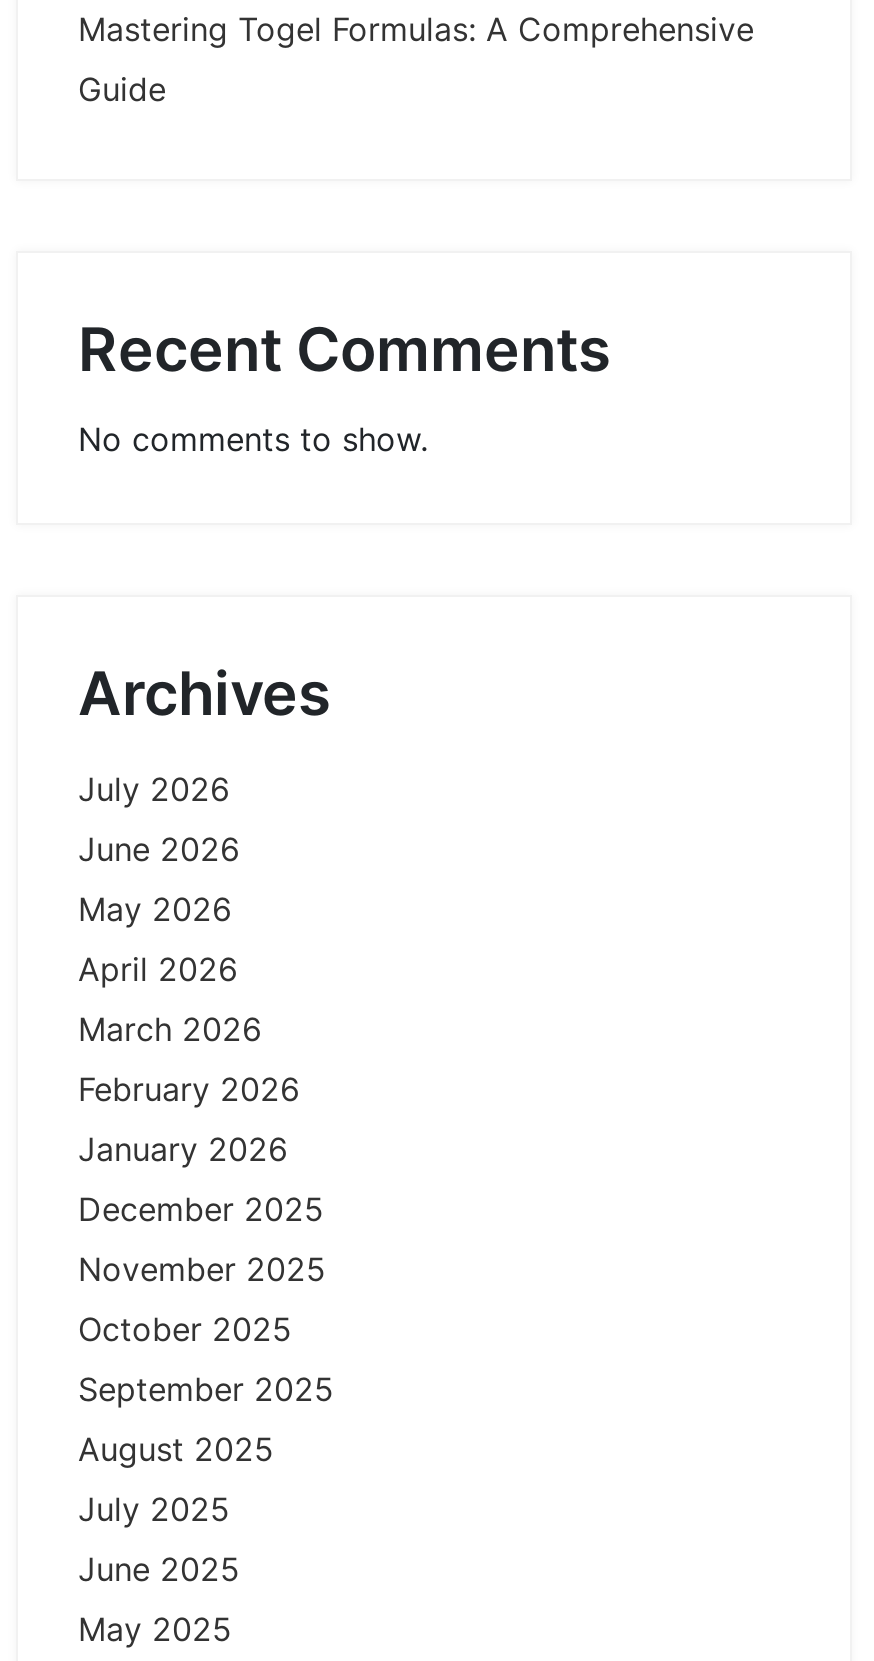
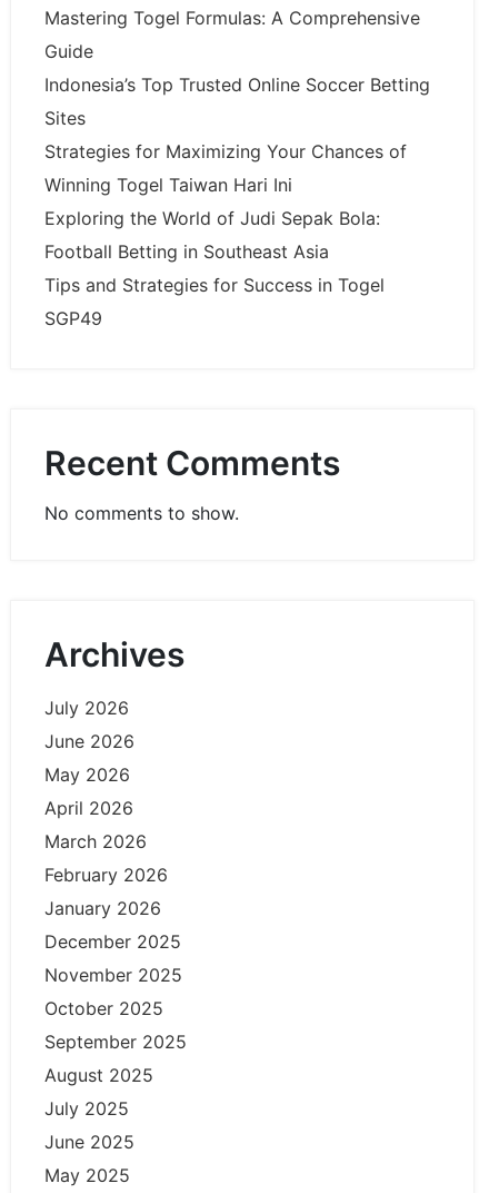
+ Indonesia’s Top Trusted Online Soccer Betting
+ Sites
+ Strategies for Maximizing Your Chances of
+ Winning Togel Taiwan Hari Ini
+ Exploring the World of Judi Sepak Bola:
+ Football Betting in Southeast Asia
+ Tips and Strategies for Success in Togel
+ SGP49
